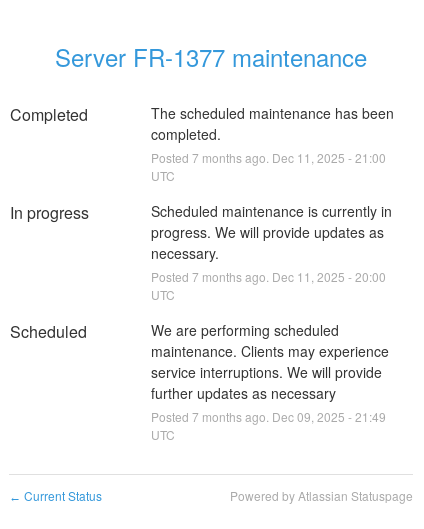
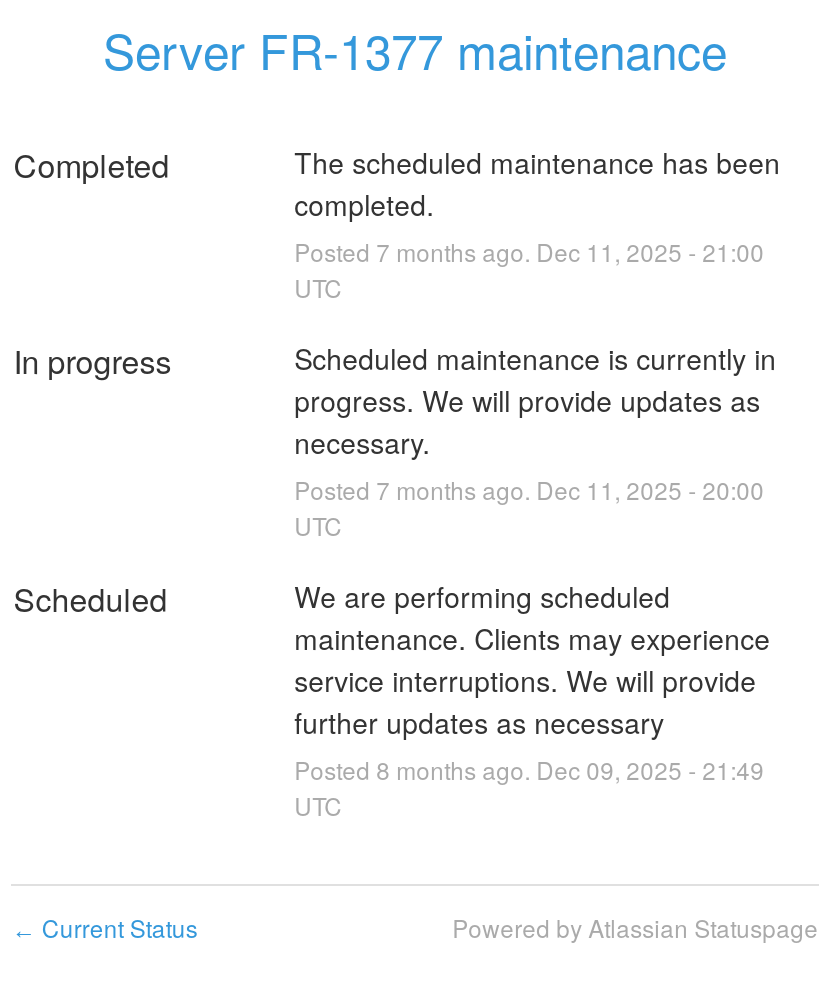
- Posted 7 months ago. Dec 09, 2025 - 21:49
+ Posted 8 months ago. Dec 09, 2025 - 21:49
